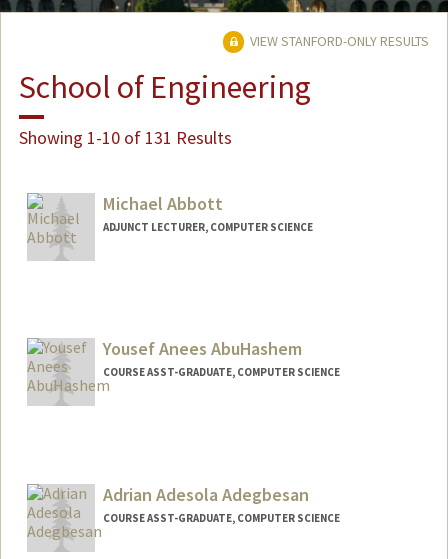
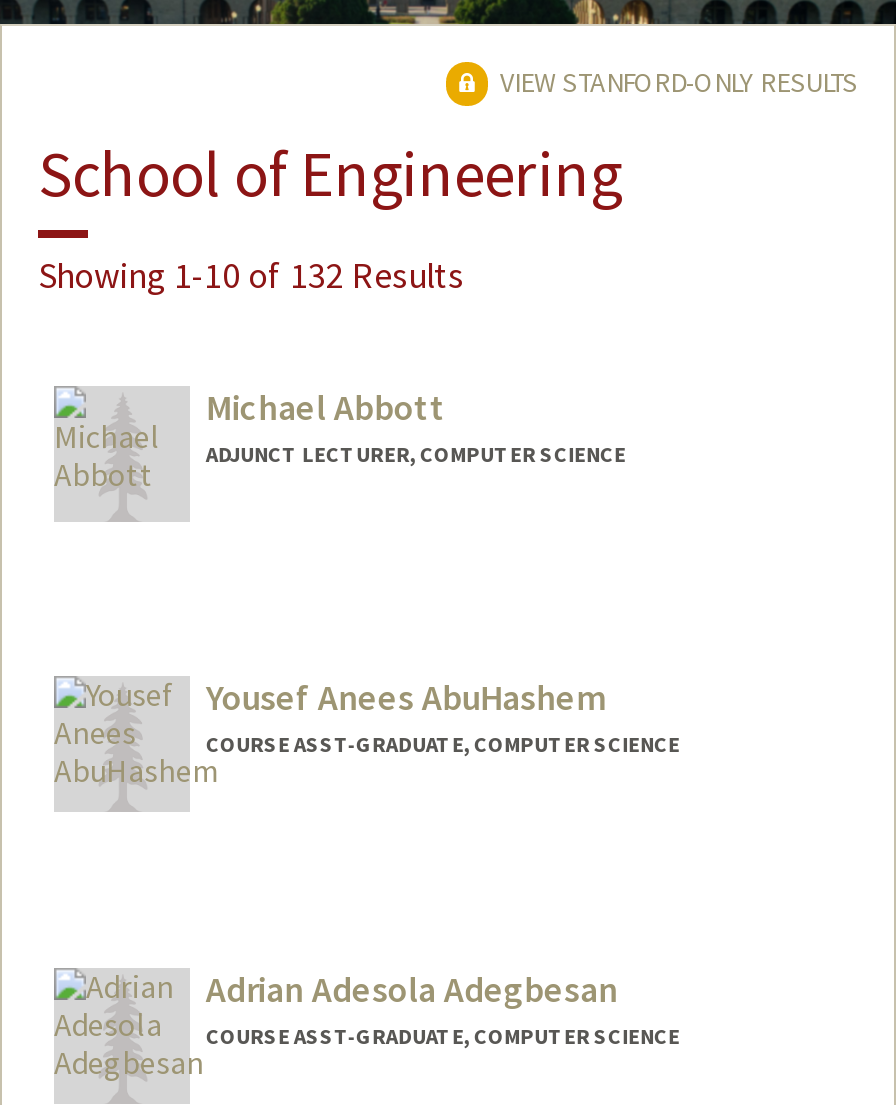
- Showing 1-10 of 131 Results
+ Showing 1-10 of 132 Results
